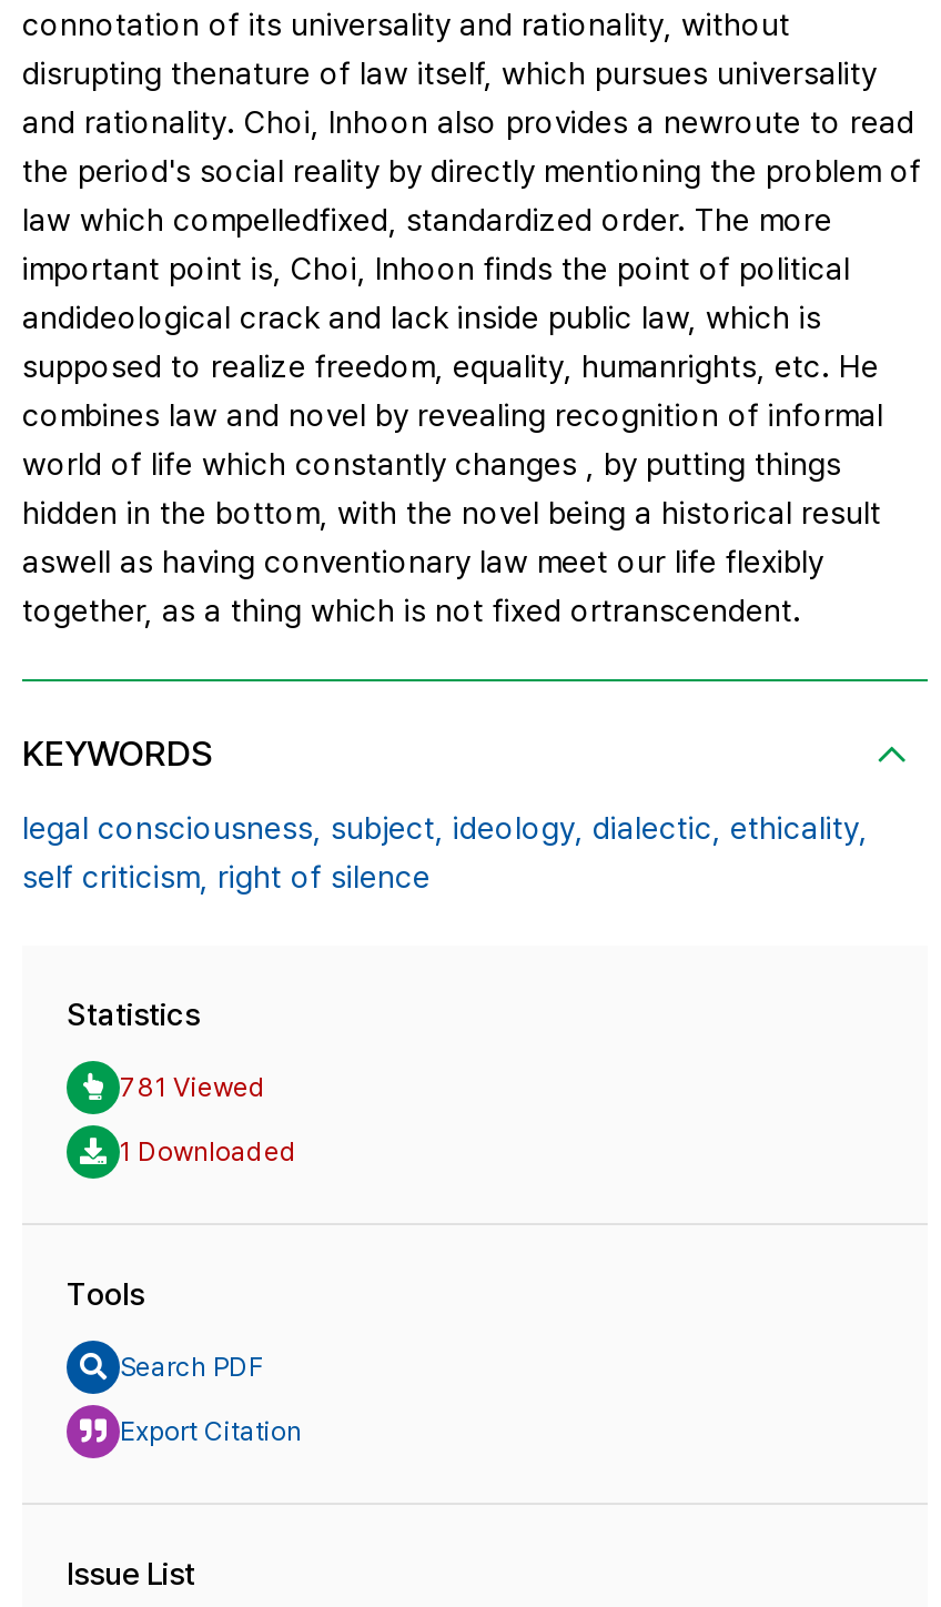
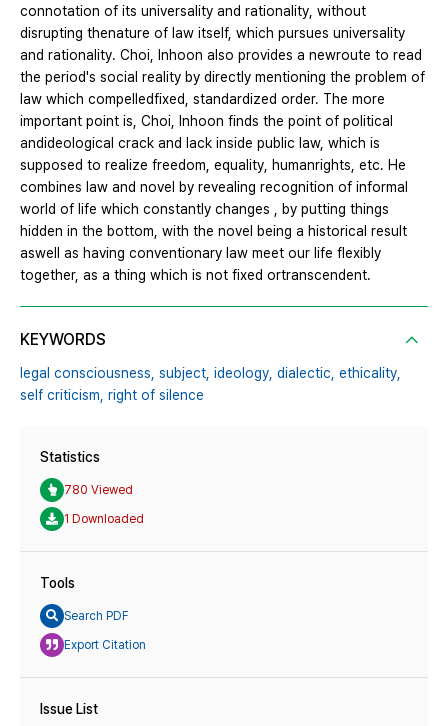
- 781 Viewed
+ 780 Viewed
